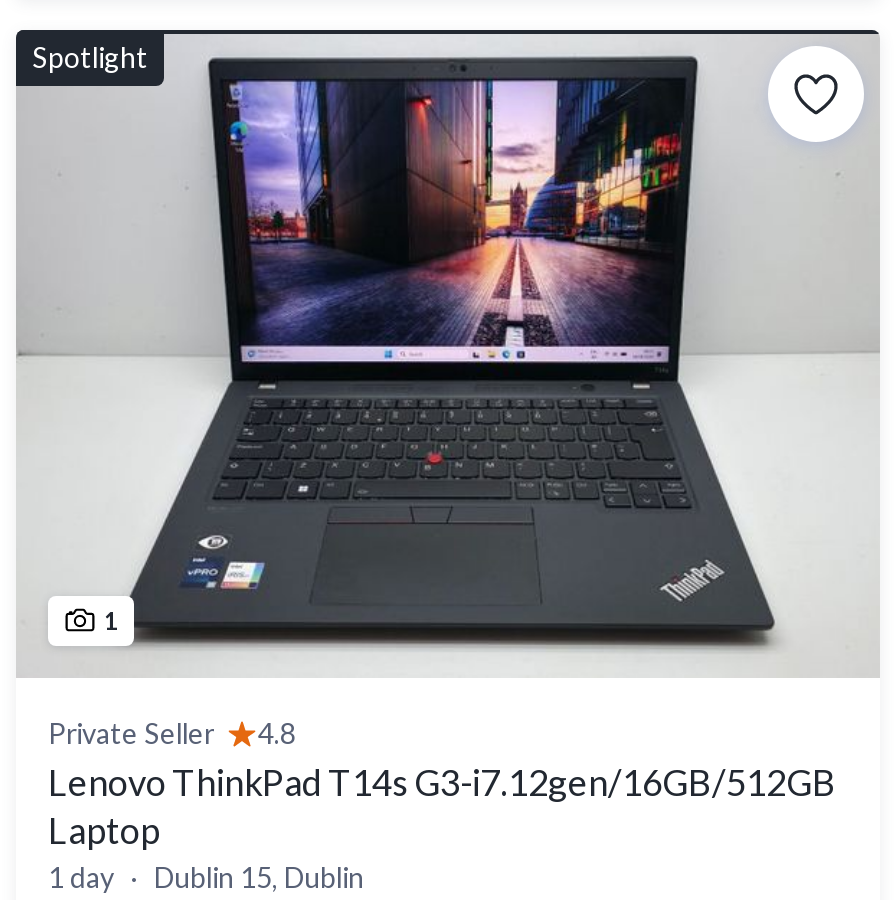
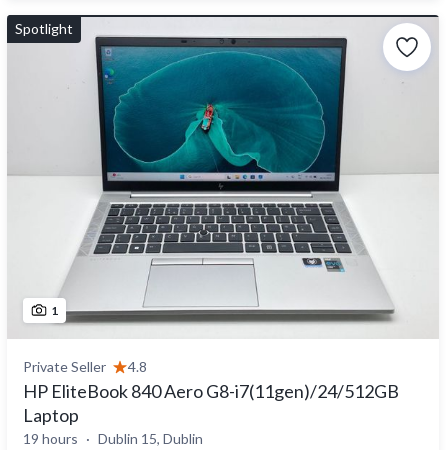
- [image]
+ [image]

- Lenovo ThinkPad T14s G3-i7.12gen/16GB/512GB
+ HP EliteBook 840 Aero G8-i7(11gen)/24/512GB

- 1 day Dublin 15, Dublin
+ 19 hours Dublin 15, Dublin
